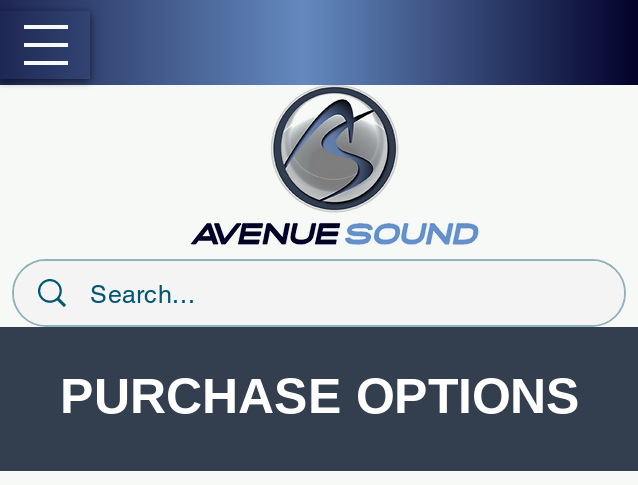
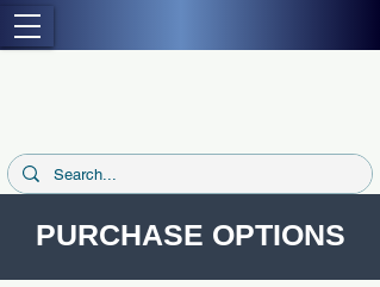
- [image]
